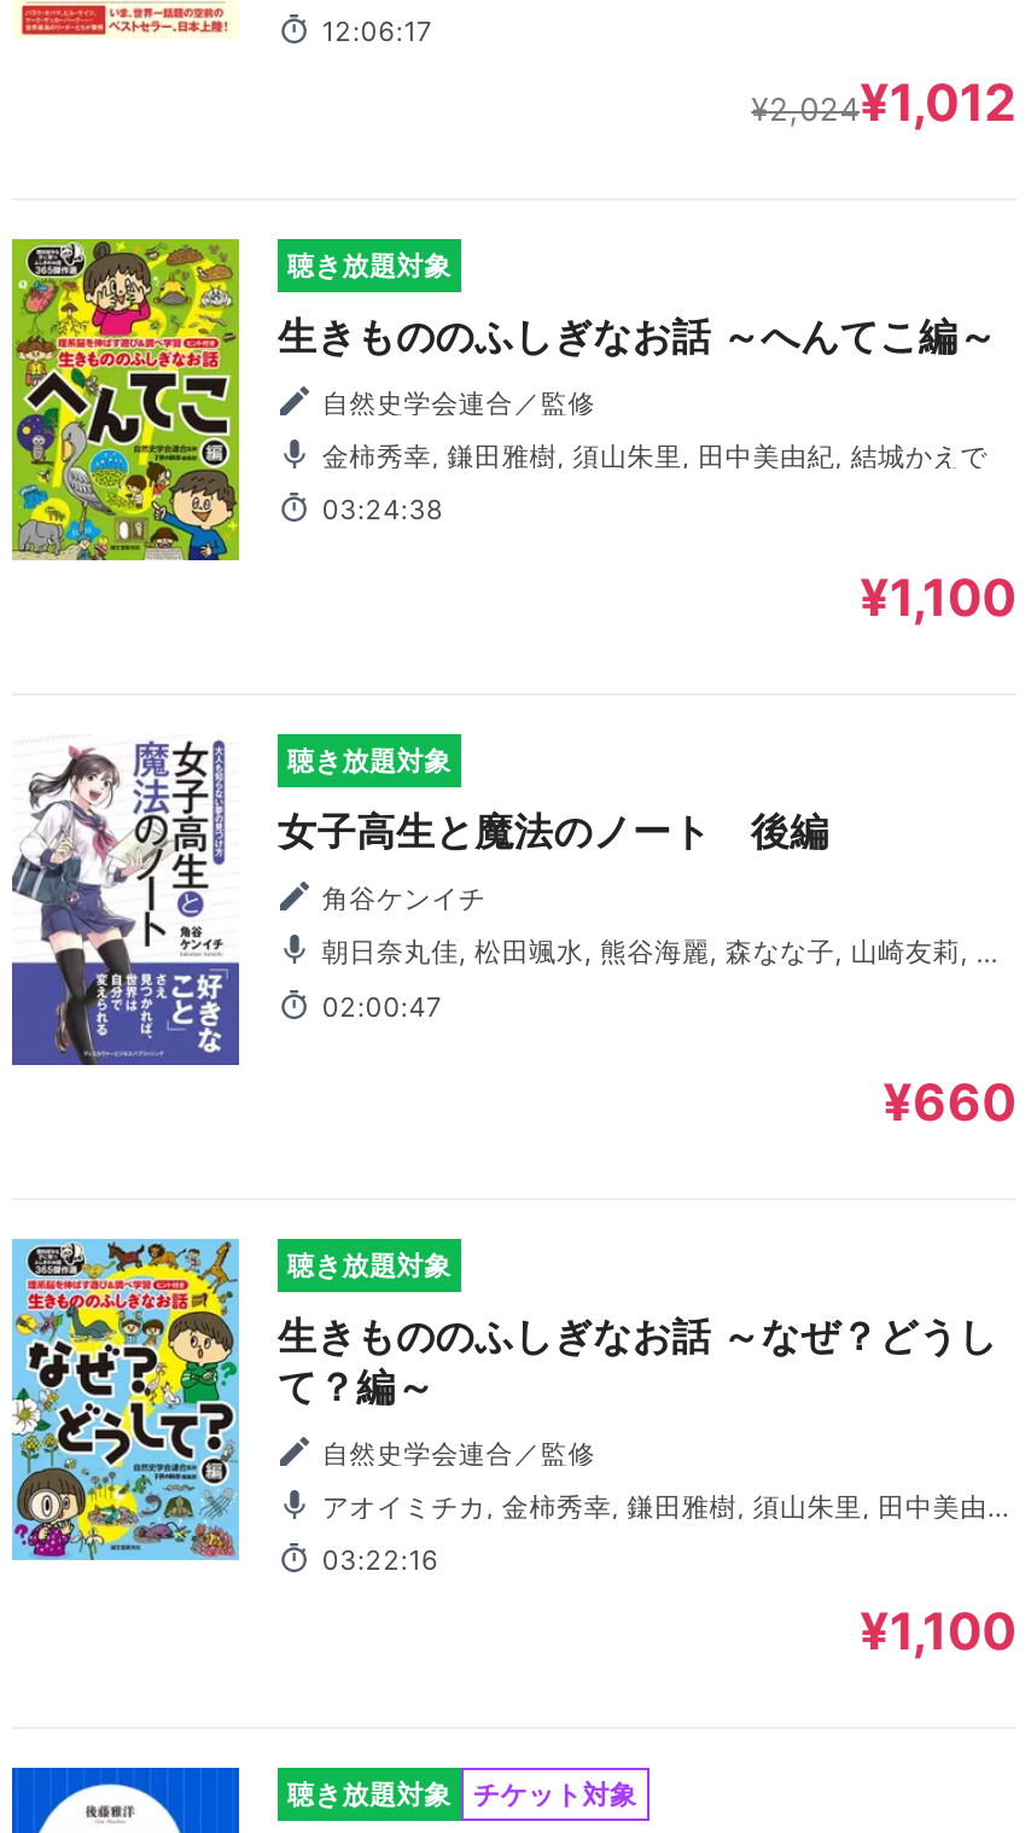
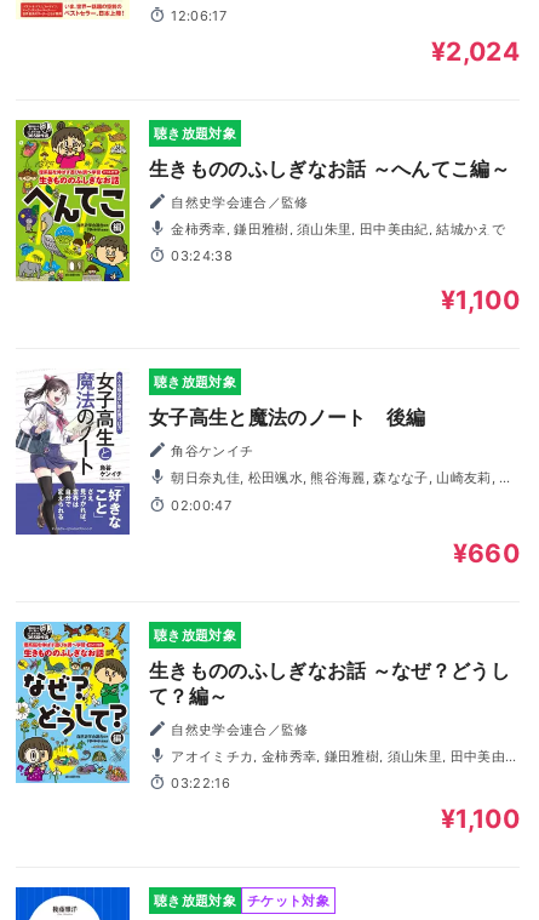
- ¥2,024¥1,012
+ ¥2,024
